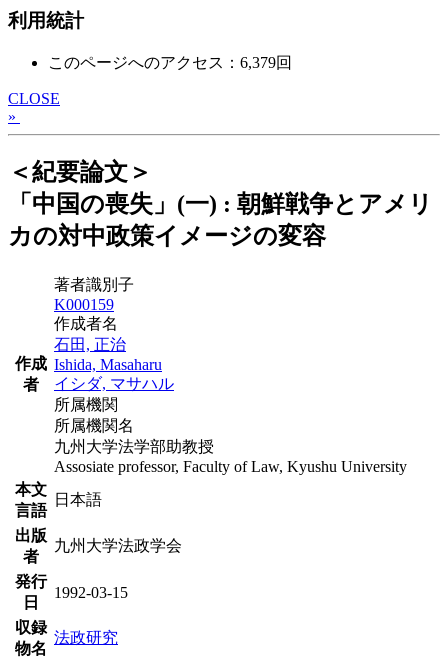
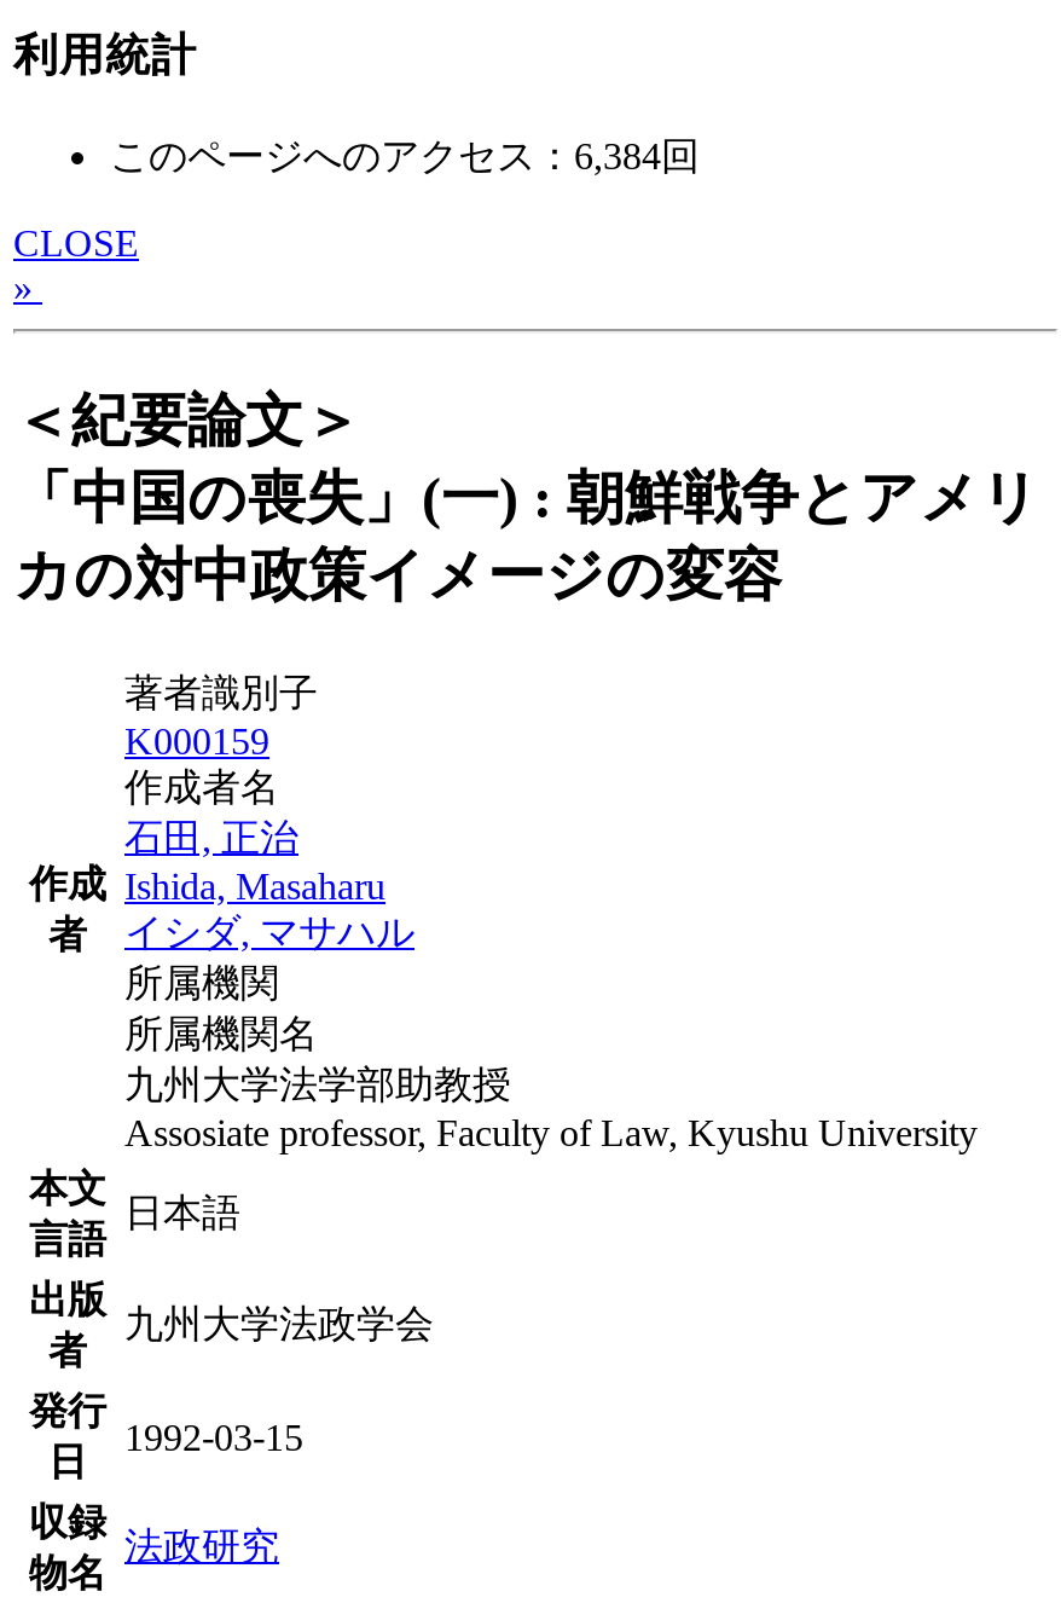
- このページへのアクセス：6,379回
+ このページへのアクセス：6,384回
